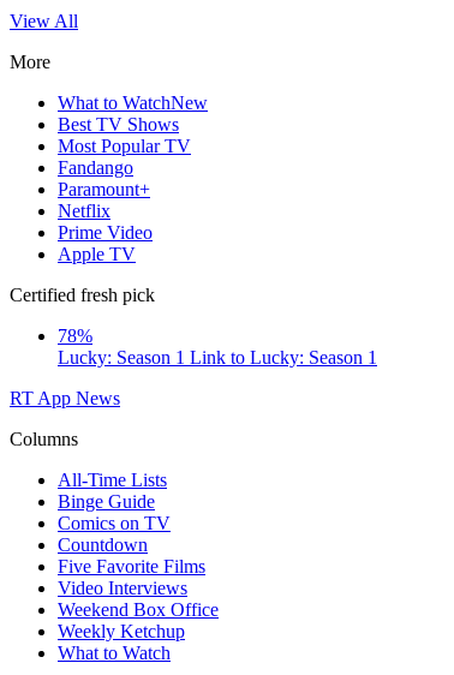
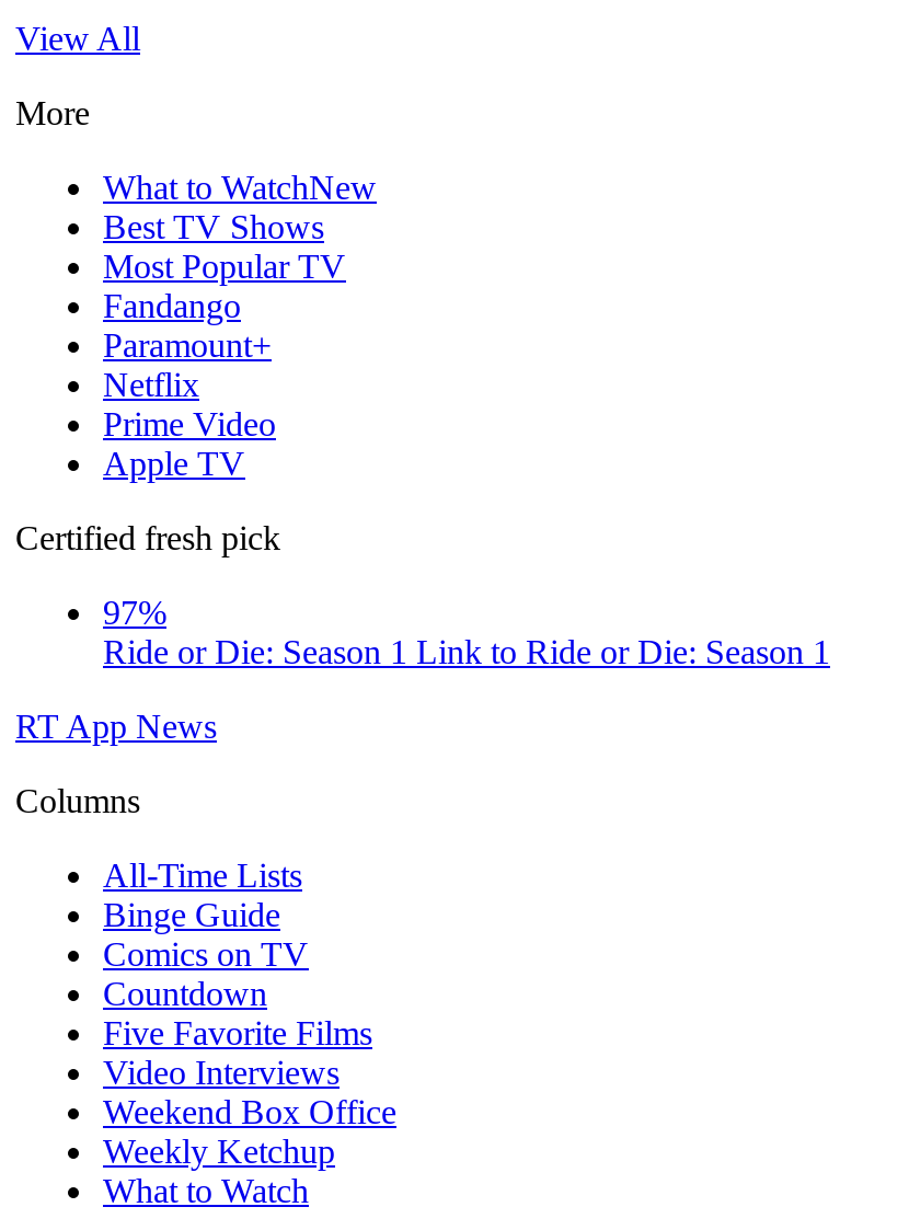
- 78%
- Lucky: Season 1 Link to Lucky: Season 1
+ 97%
+ Ride or Die: Season 1 Link to Ride or Die: Season 1
